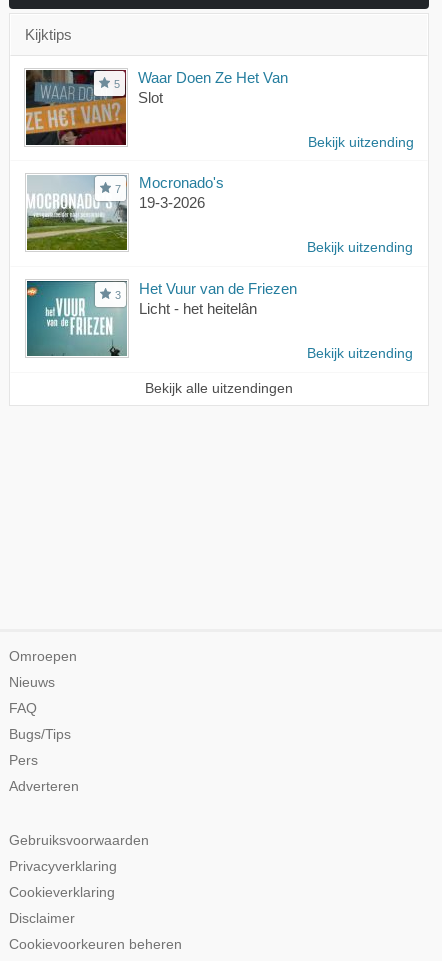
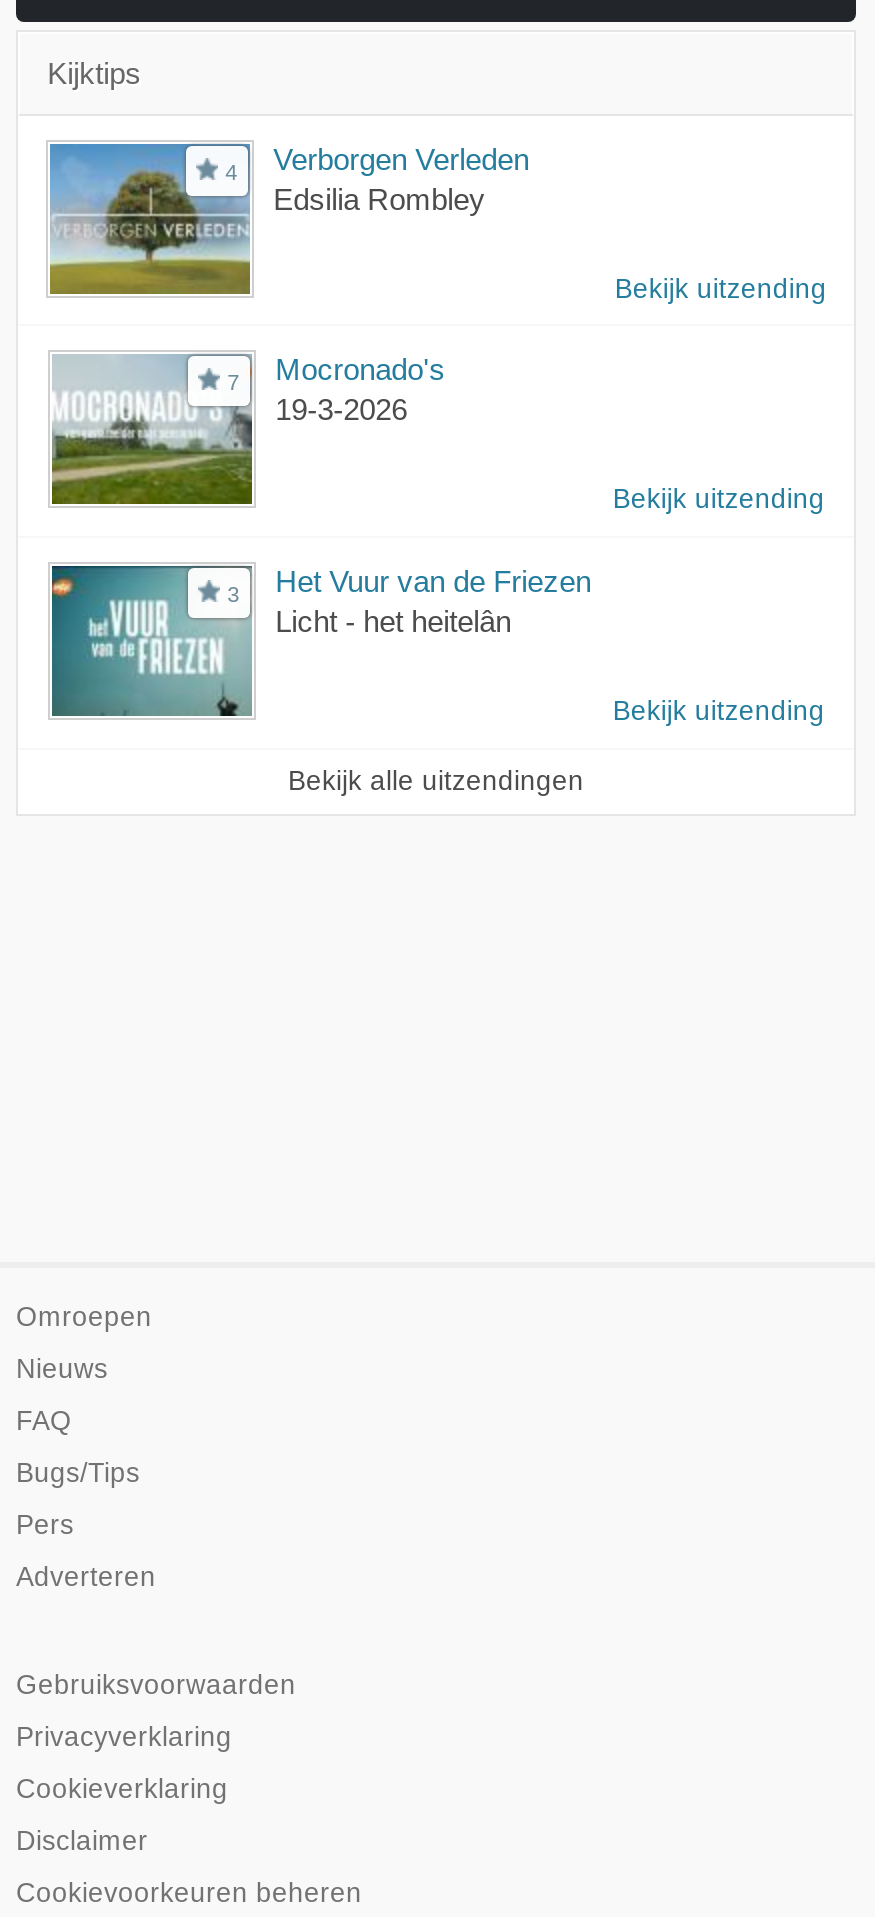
- [image]
- 5
- Waar Doen Ze Het Van
- Slot
+ [image]
+ 4
+ Verborgen Verleden
+ Edsilia Rombley
